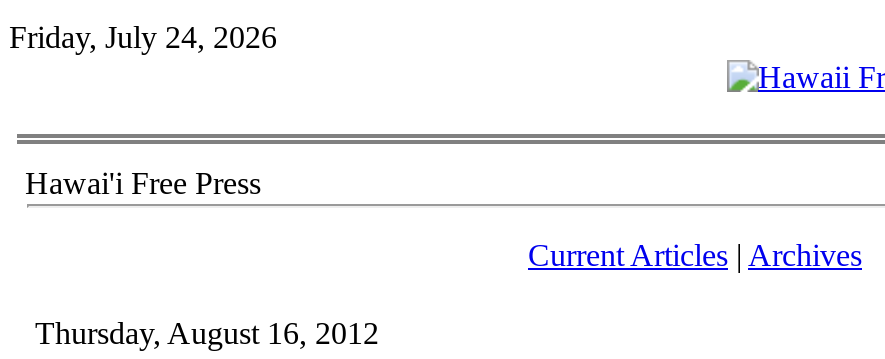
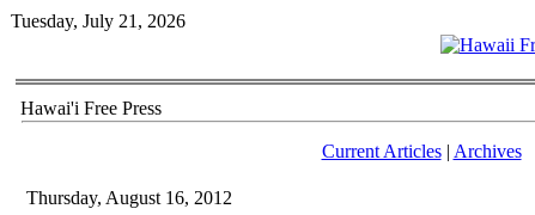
- Friday, July 24, 2026
+ Tuesday, July 21, 2026
